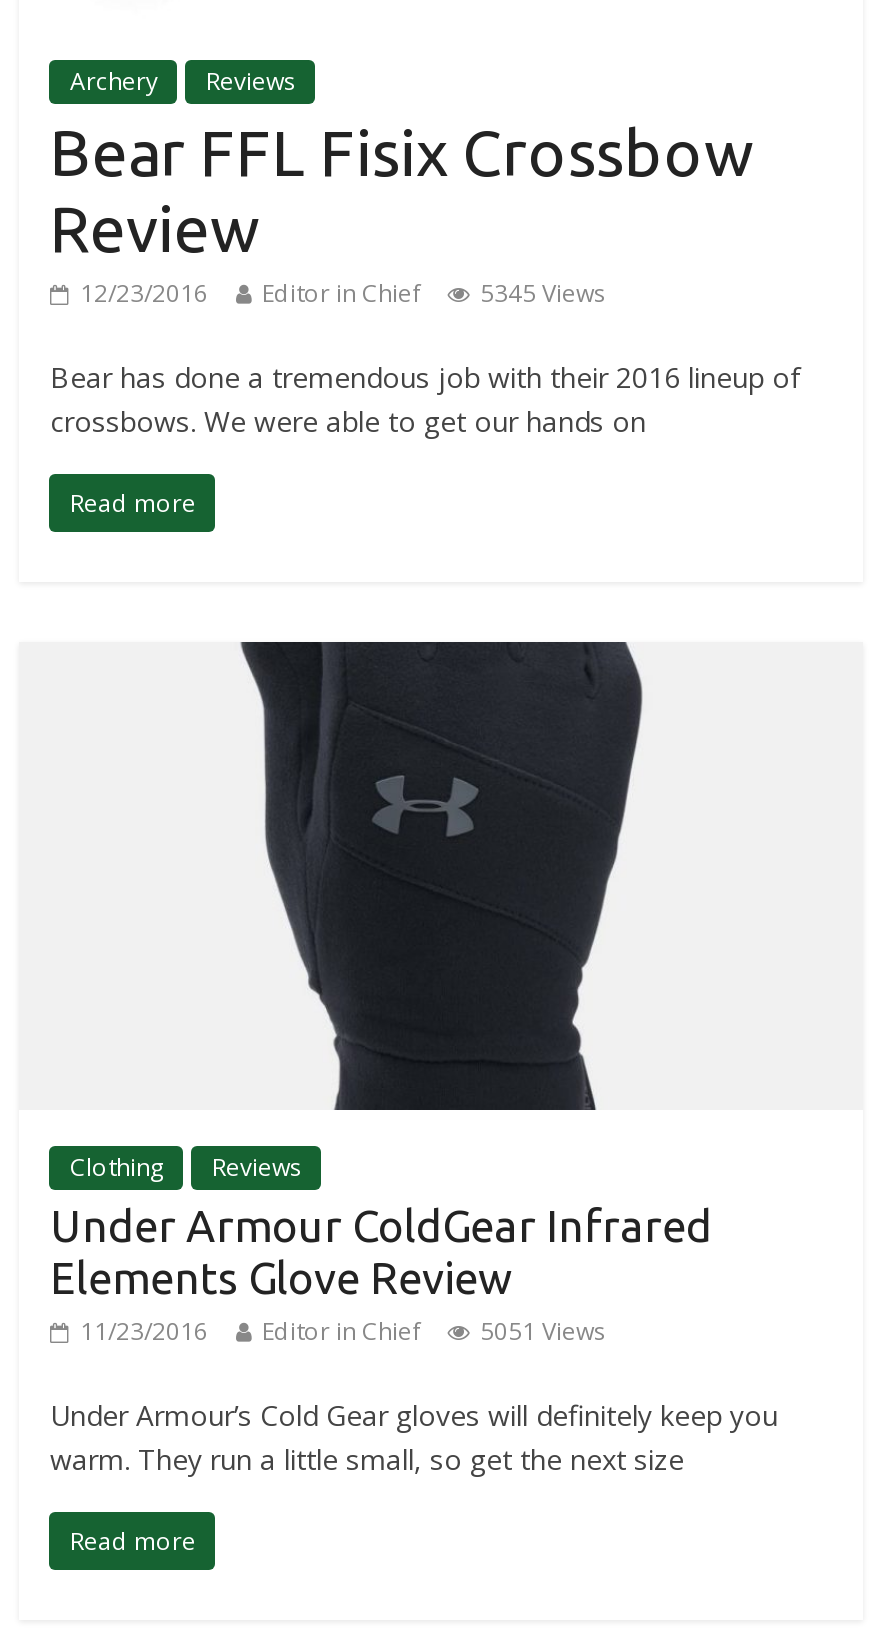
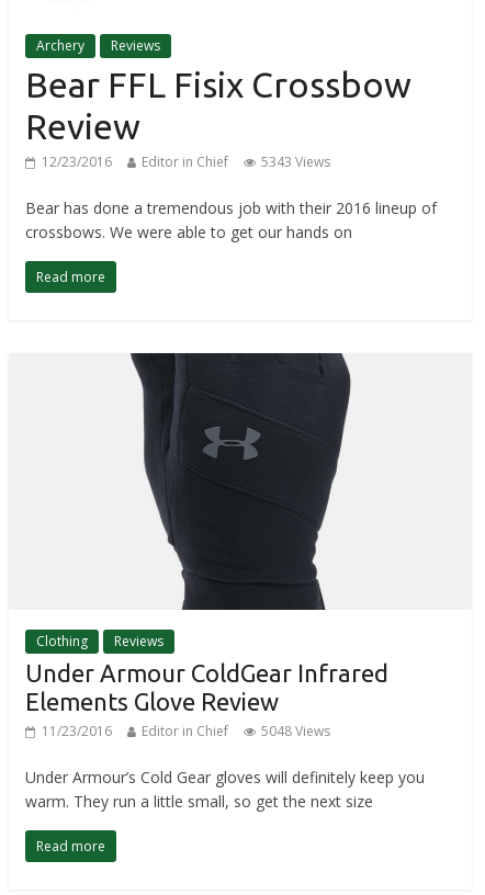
- 12/23/2016 Editor in Chief 5345 Views
+ 12/23/2016 Editor in Chief 5343 Views

- 11/23/2016 Editor in Chief 5051 Views
+ 11/23/2016 Editor in Chief 5048 Views
